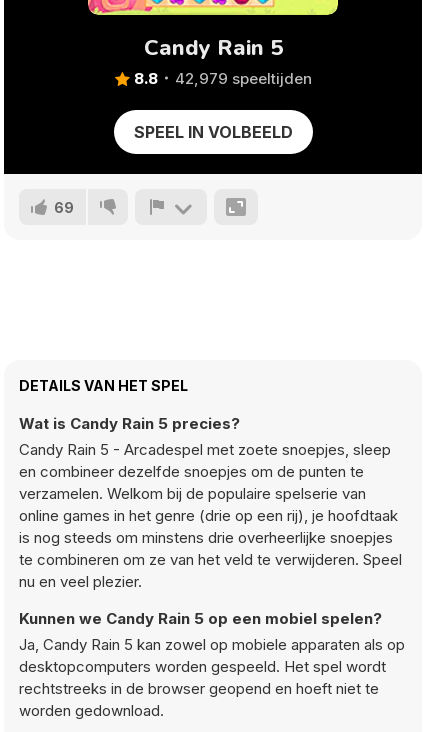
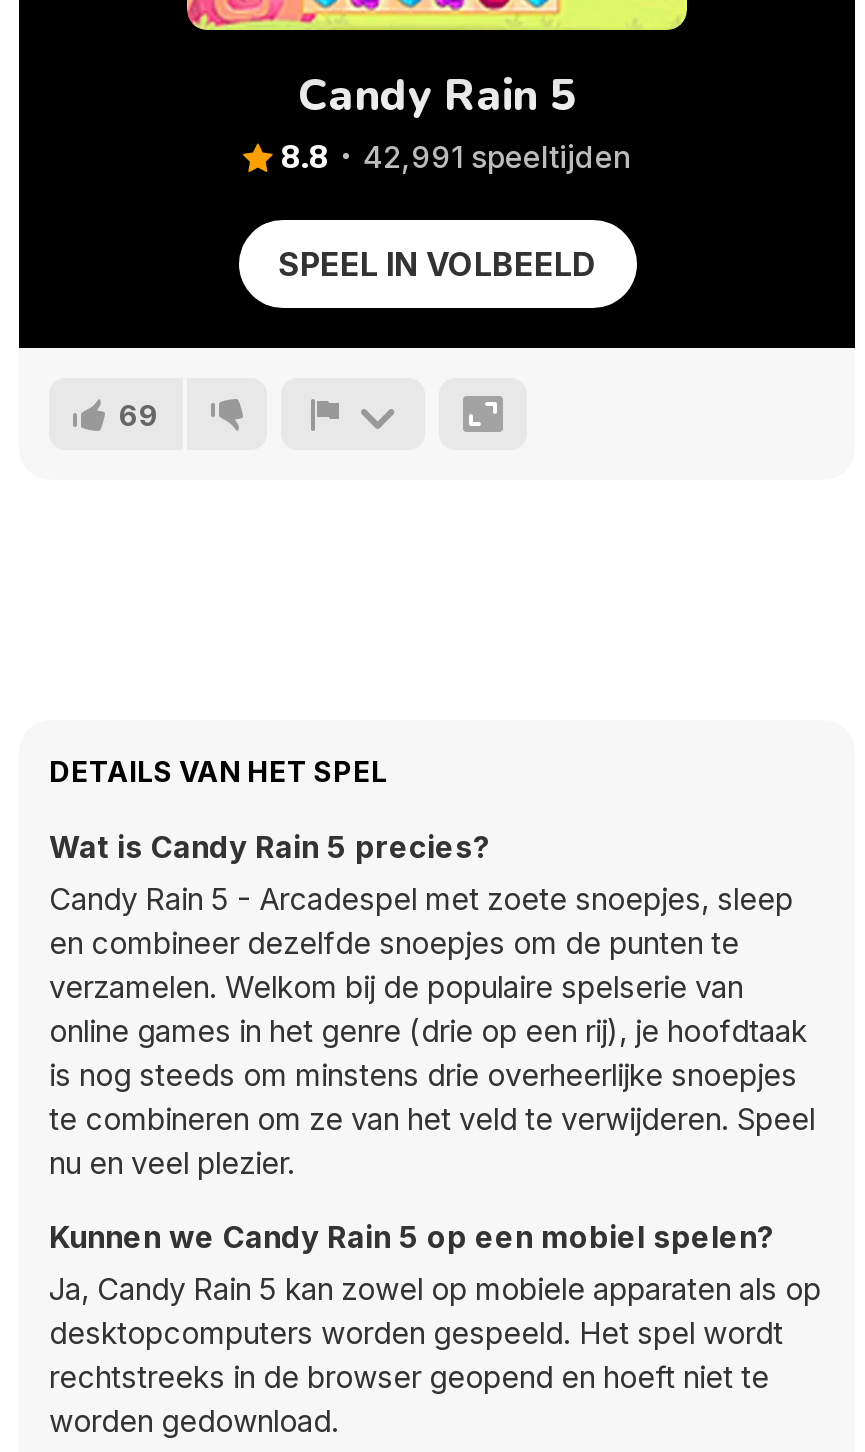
- 8.8 42,979 speeltijden
+ 8.8 42,991 speeltijden
